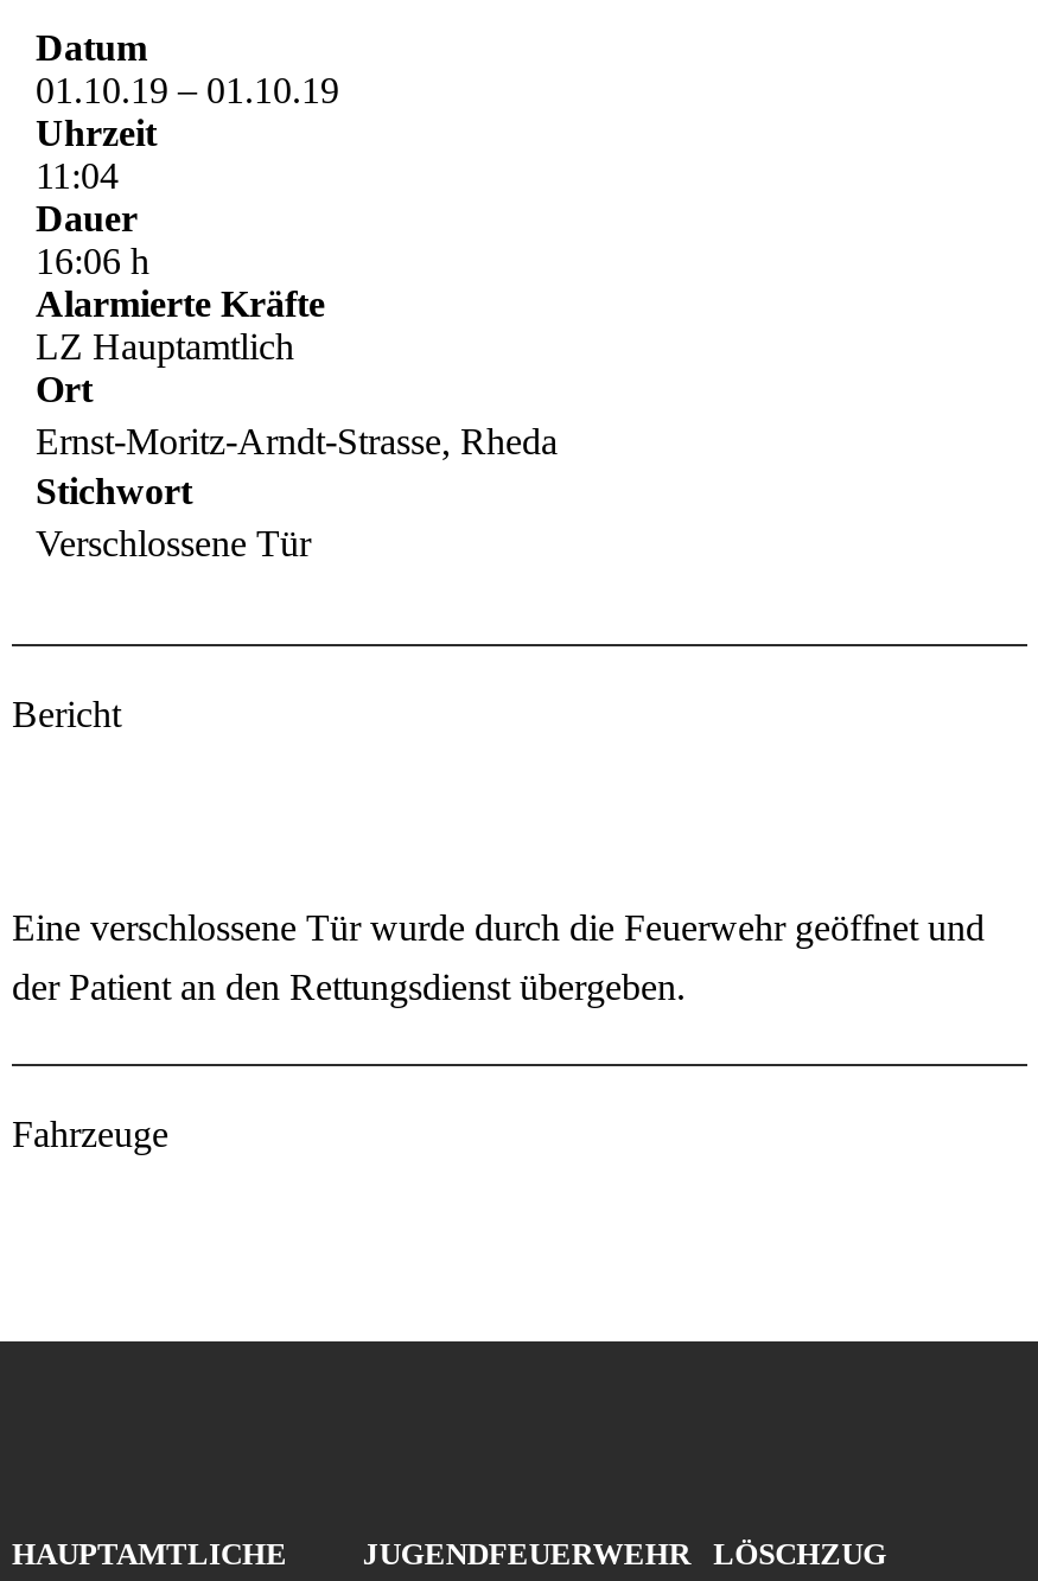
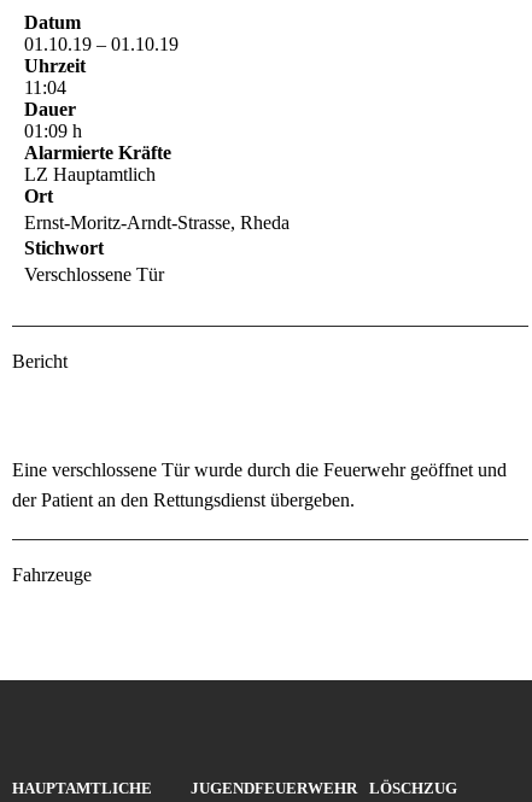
- 16:06 h
+ 01:09 h
